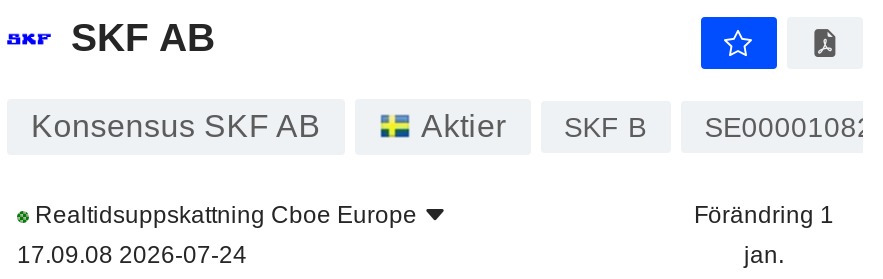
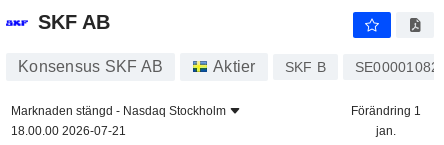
- Realtidsuppskattning Cboe Europe
- 17.09.08 2026-07-24
+ Marknaden stängd - Nasdaq Stockholm
+ 18.00.00 2026-07-21
